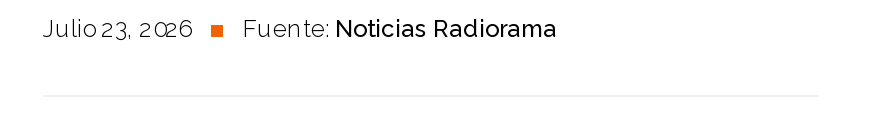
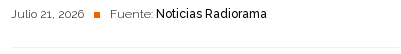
- Julio 23, 2026 Fuente: Noticias Radiorama
+ Julio 21, 2026 Fuente: Noticias Radiorama
